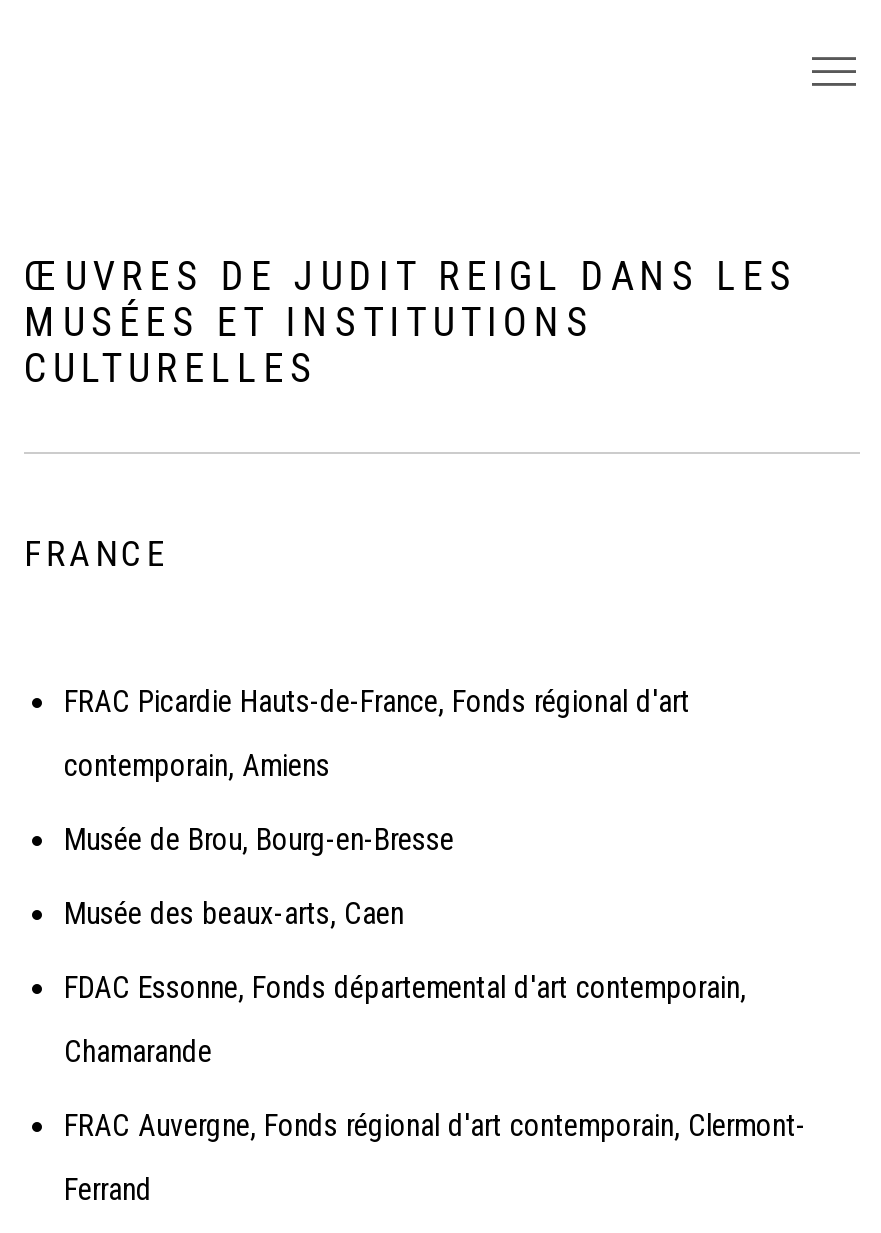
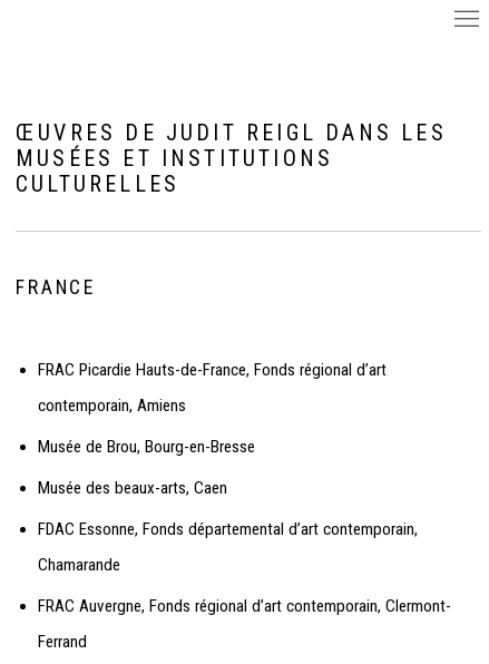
- FRAC Picardie Hauts-de-France, Fonds régional d'art
+ FRAC Picardie Hauts-de-France, Fonds régional d’art

- FDAC Essonne, Fonds départemental d'art contemporain,
+ FDAC Essonne, Fonds départemental d’art contemporain,

- FRAC Auvergne, Fonds régional d'art contemporain, Clermont-
+ FRAC Auvergne, Fonds régional d’art contemporain, Clermont-
